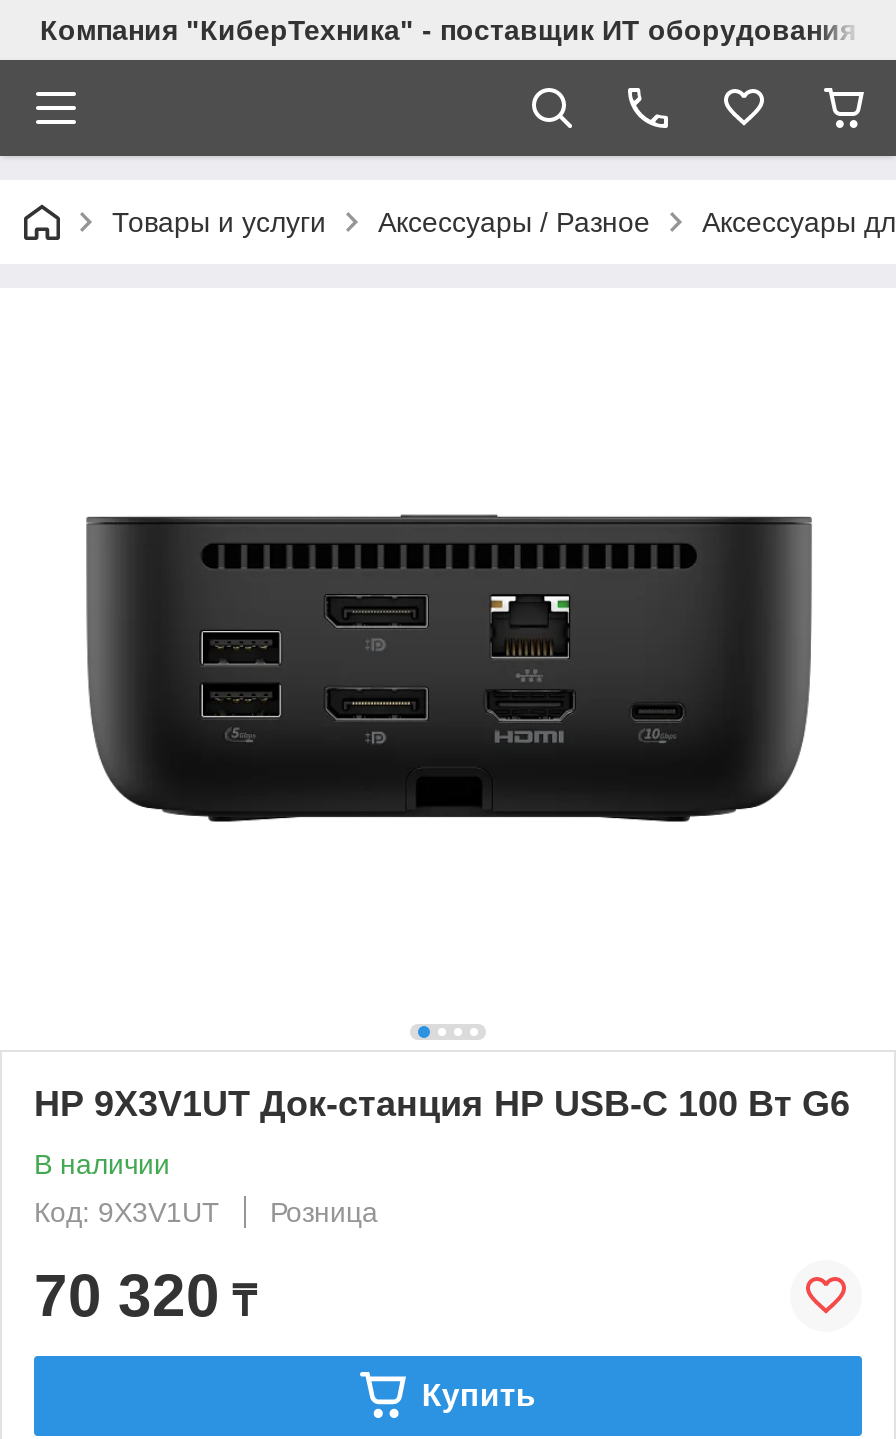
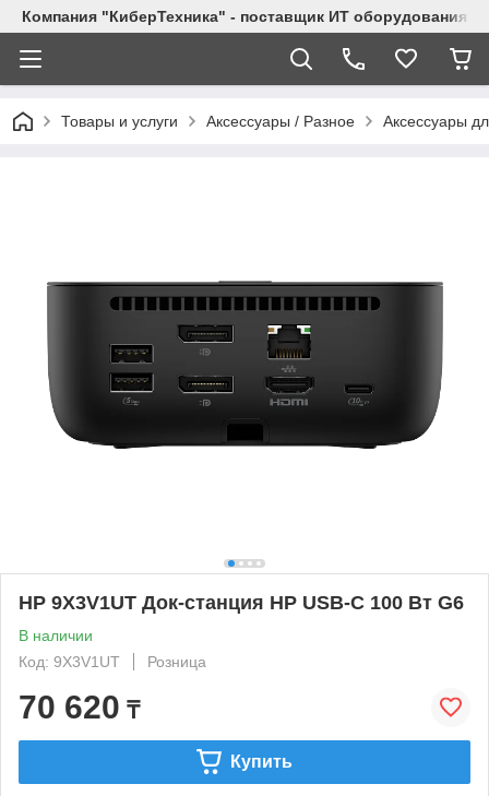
- 70 320 ₸
+ 70 620 ₸
